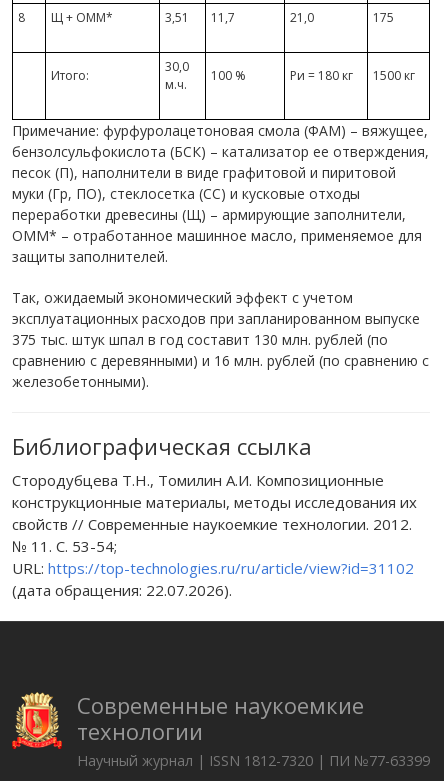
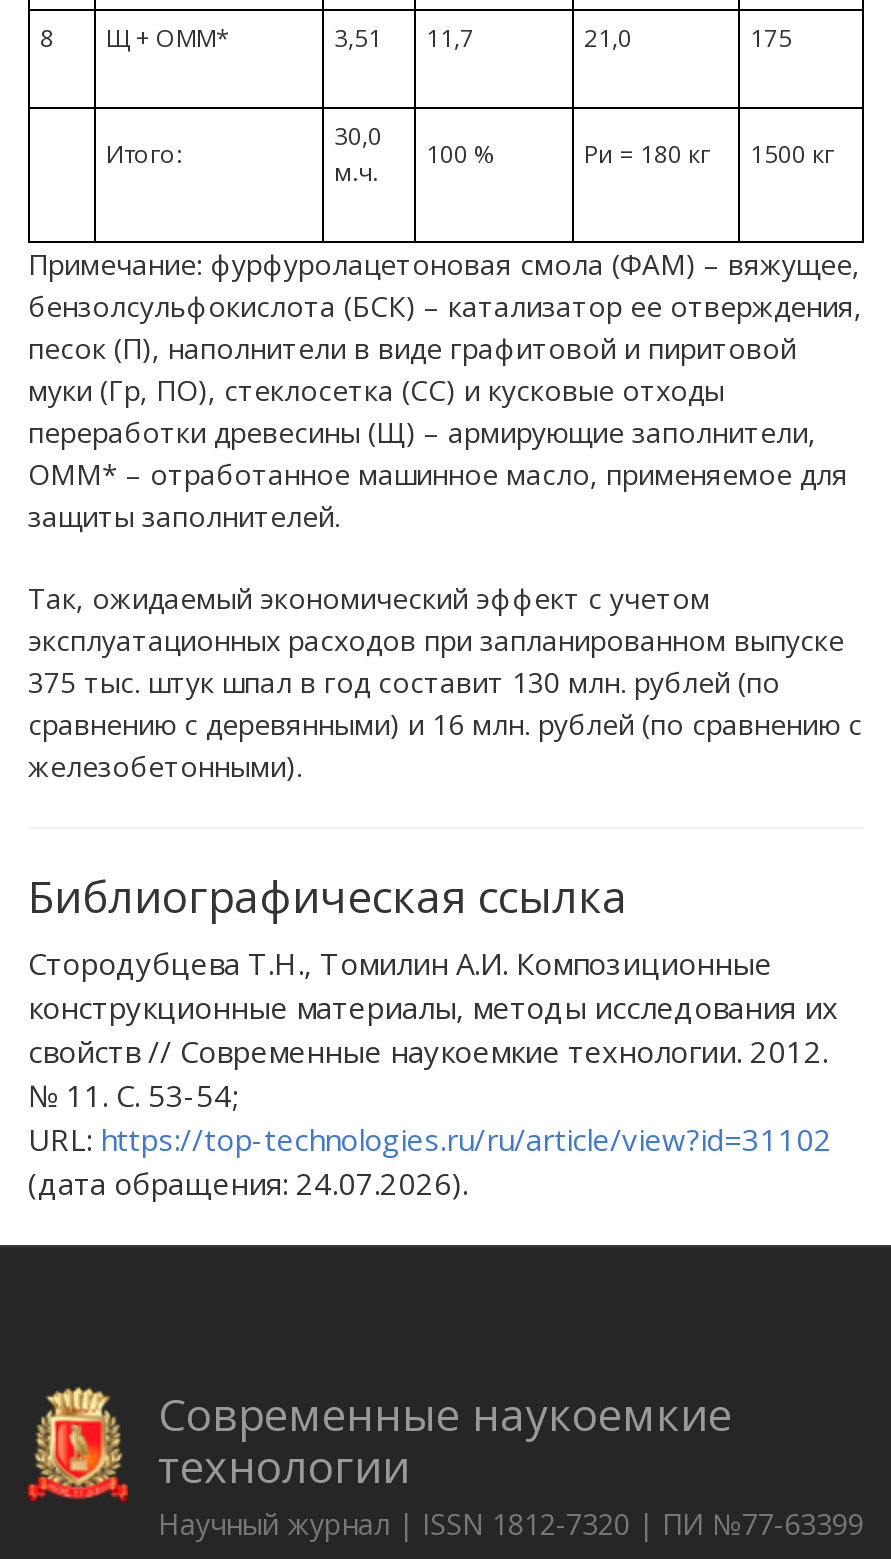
- (дата обращения: 22.07.2026).
+ (дата обращения: 24.07.2026).
